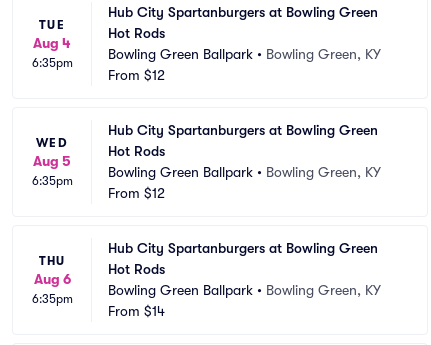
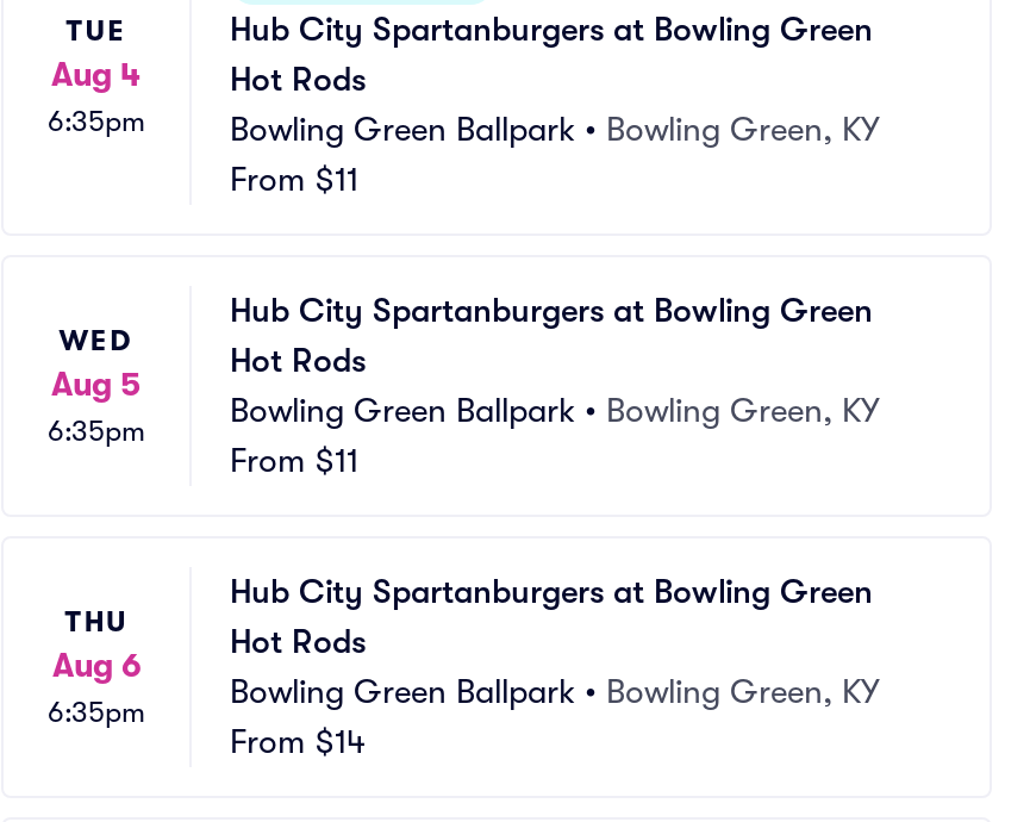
- From $12
+ From $11

- From $12
+ From $11
